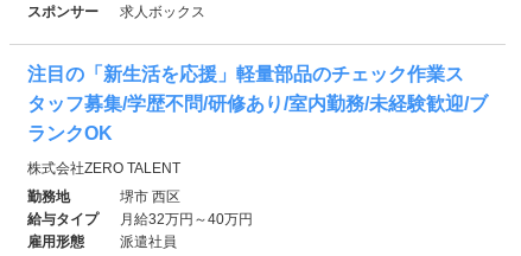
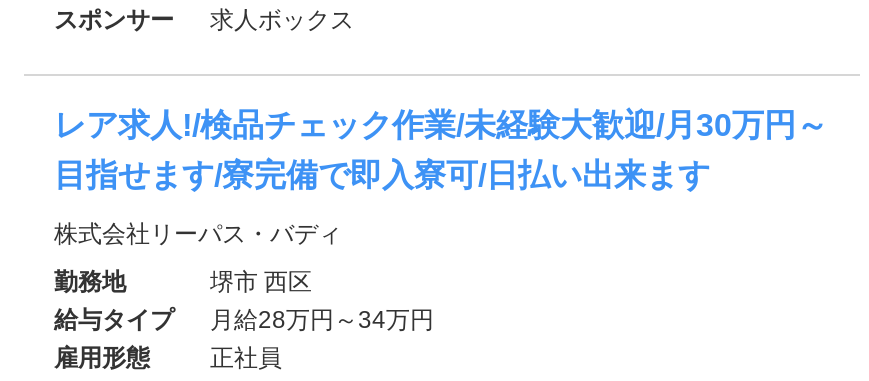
- 注目の「新生活を応援」軽量部品のチェック作業ス
- タッフ募集/学歴不問/研修あり/室内勤務/未経験歓迎/ブ
- ランクOK
- 株式会社ZERO TALENT
+ レア求人!/検品チェック作業/未経験大歓迎/月30万円～
+ 目指せます/寮完備で即入寮可/日払い出来ます
+ 株式会社リーパス・バディ

- 月給32万円～40万円
+ 月給28万円～34万円

- 派遣社員
+ 正社員
